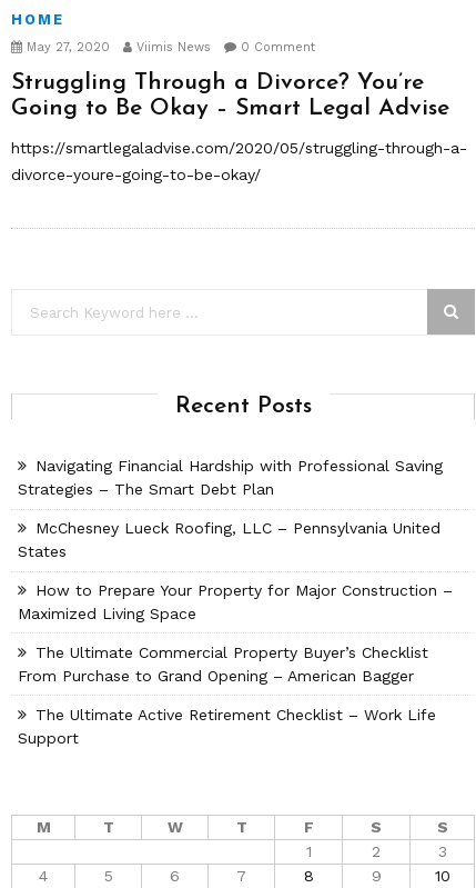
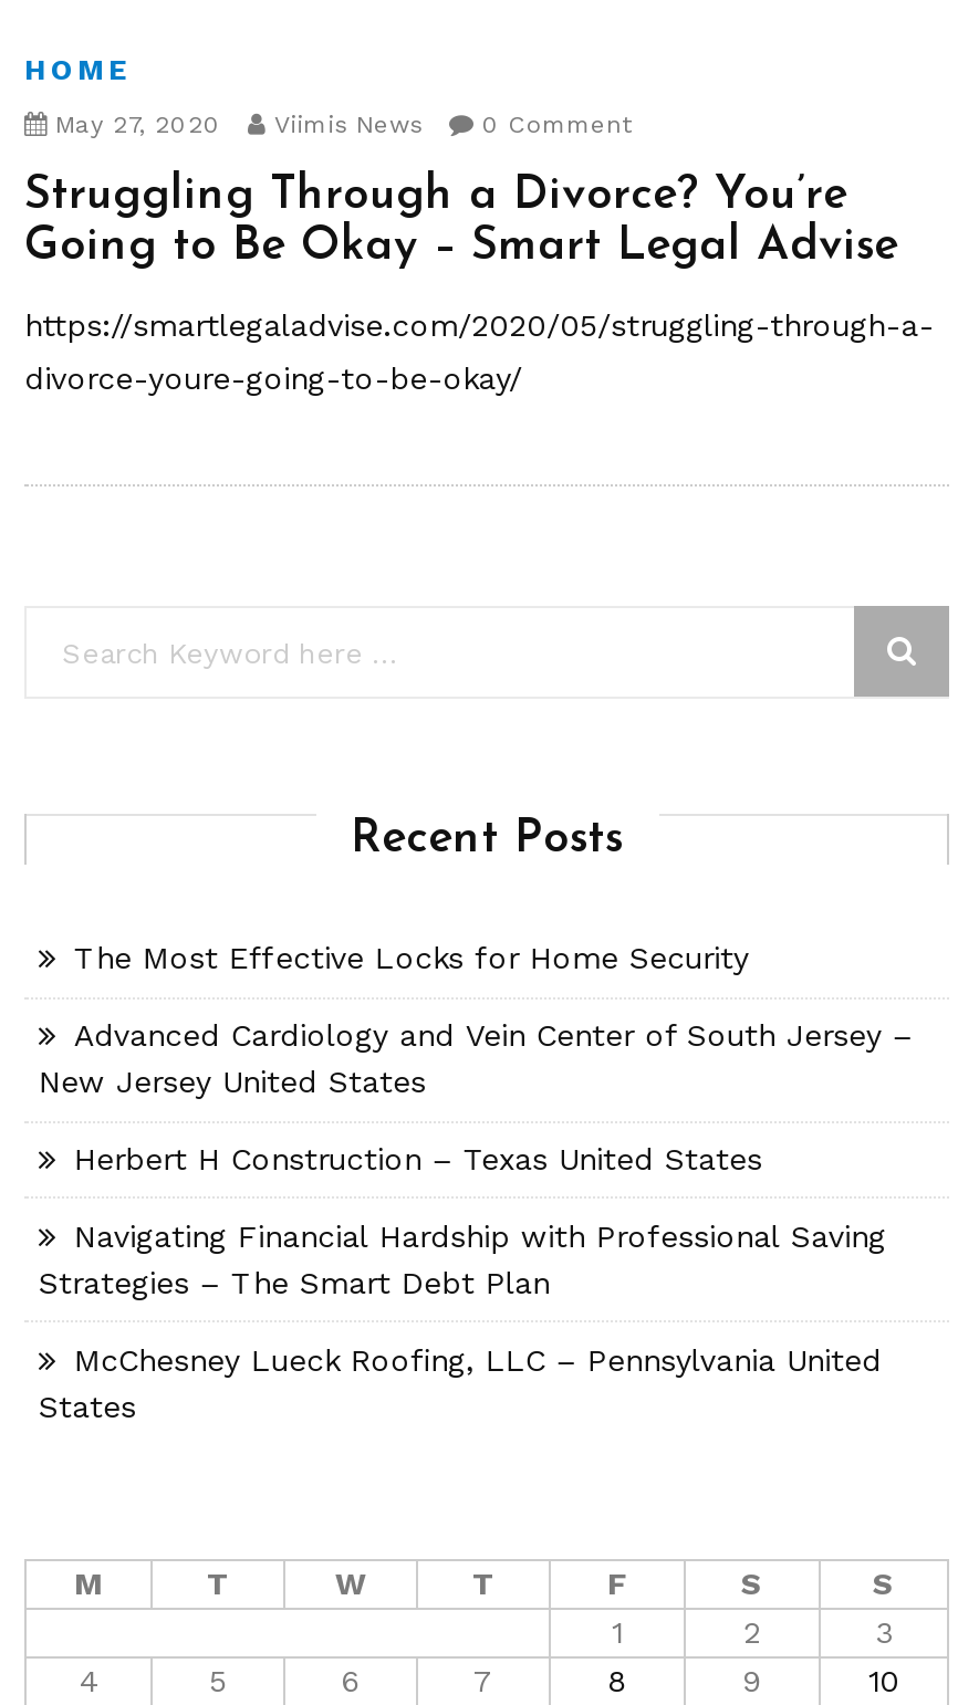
+ The Most Effective Locks for Home Security
+ Advanced Cardiology and Vein Center of South Jersey –
+ New Jersey United States
+ Herbert H Construction – Texas United States

moved down: Navigating Financial Hardship with Professional Saving | Strategies – The Smart Debt Plan | McChesney Lueck Roofing, LLC – Pennsylvania United | States

- How to Prepare Your Property for Major Construction –
- Maximized Living Space
- The Ultimate Commercial Property Buyer’s Checklist
- From Purchase to Grand Opening – American Bagger
- The Ultimate Active Retirement Checklist – Work Life
- Support
